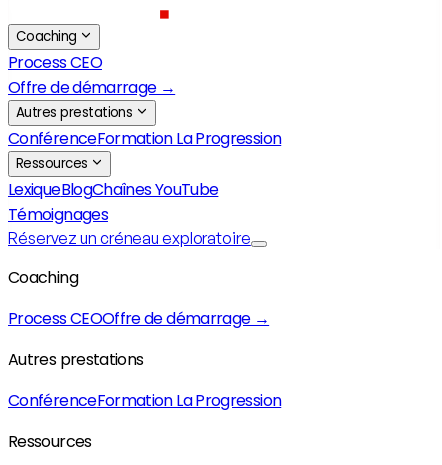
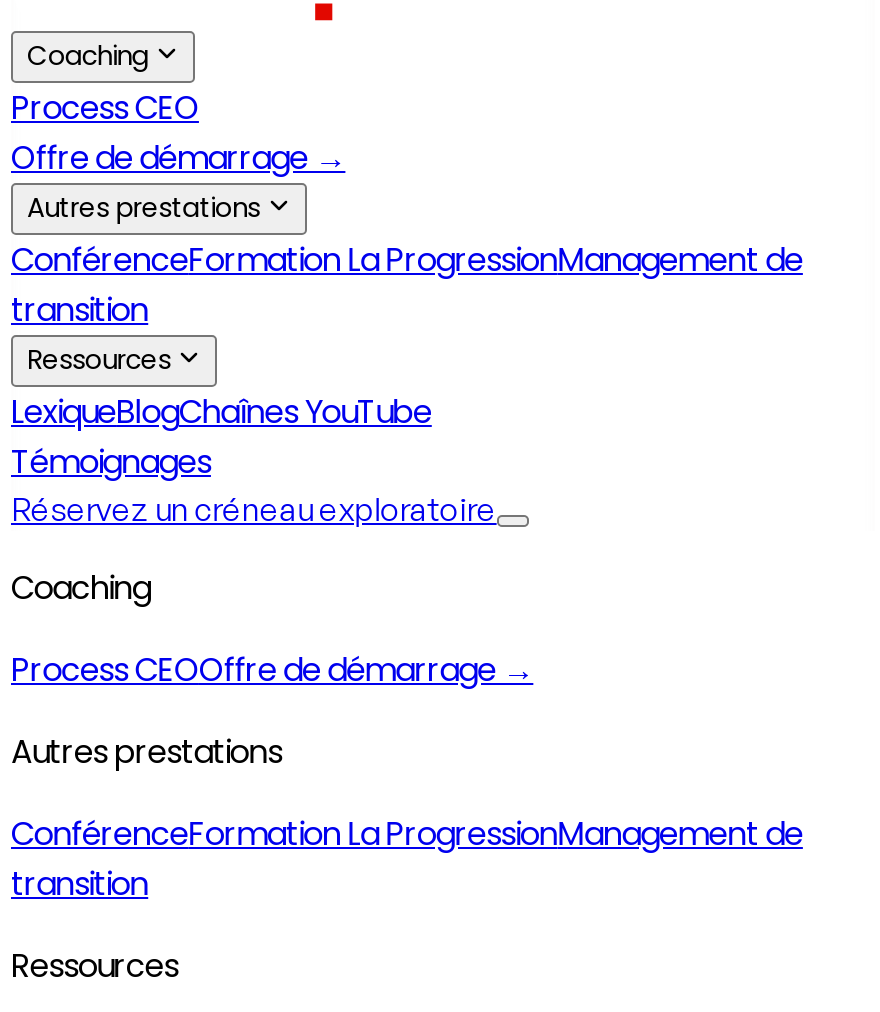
- ConférenceFormation La Progression
+ ConférenceFormation La ProgressionManagement de
+ transition

- ConférenceFormation La Progression
+ ConférenceFormation La ProgressionManagement de
+ transition
